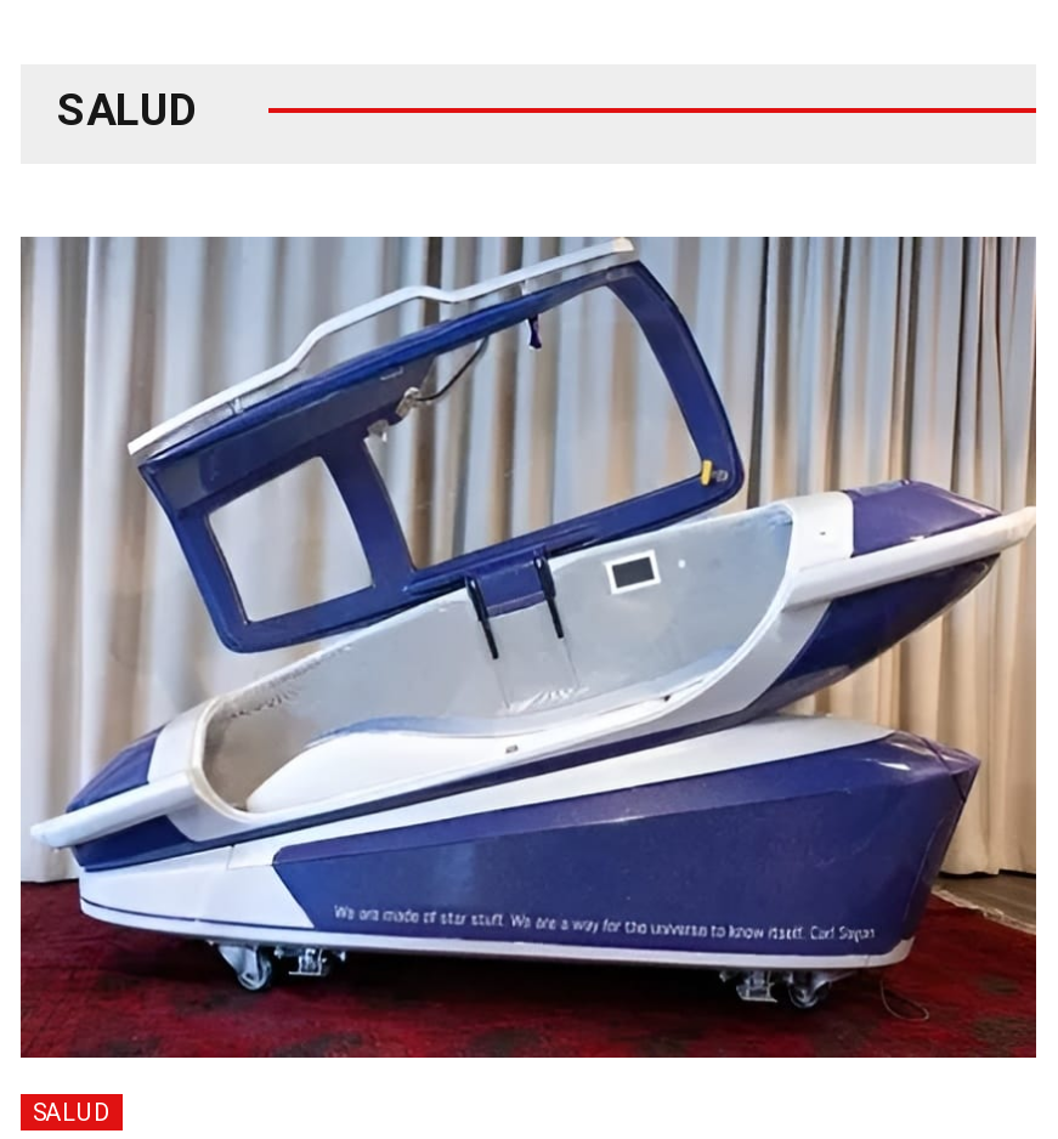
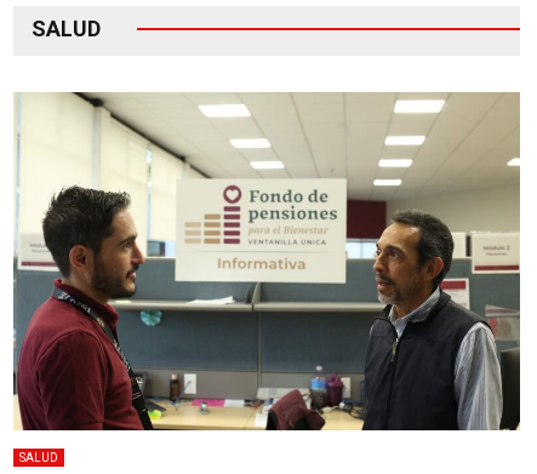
- [image]
+ [image]
